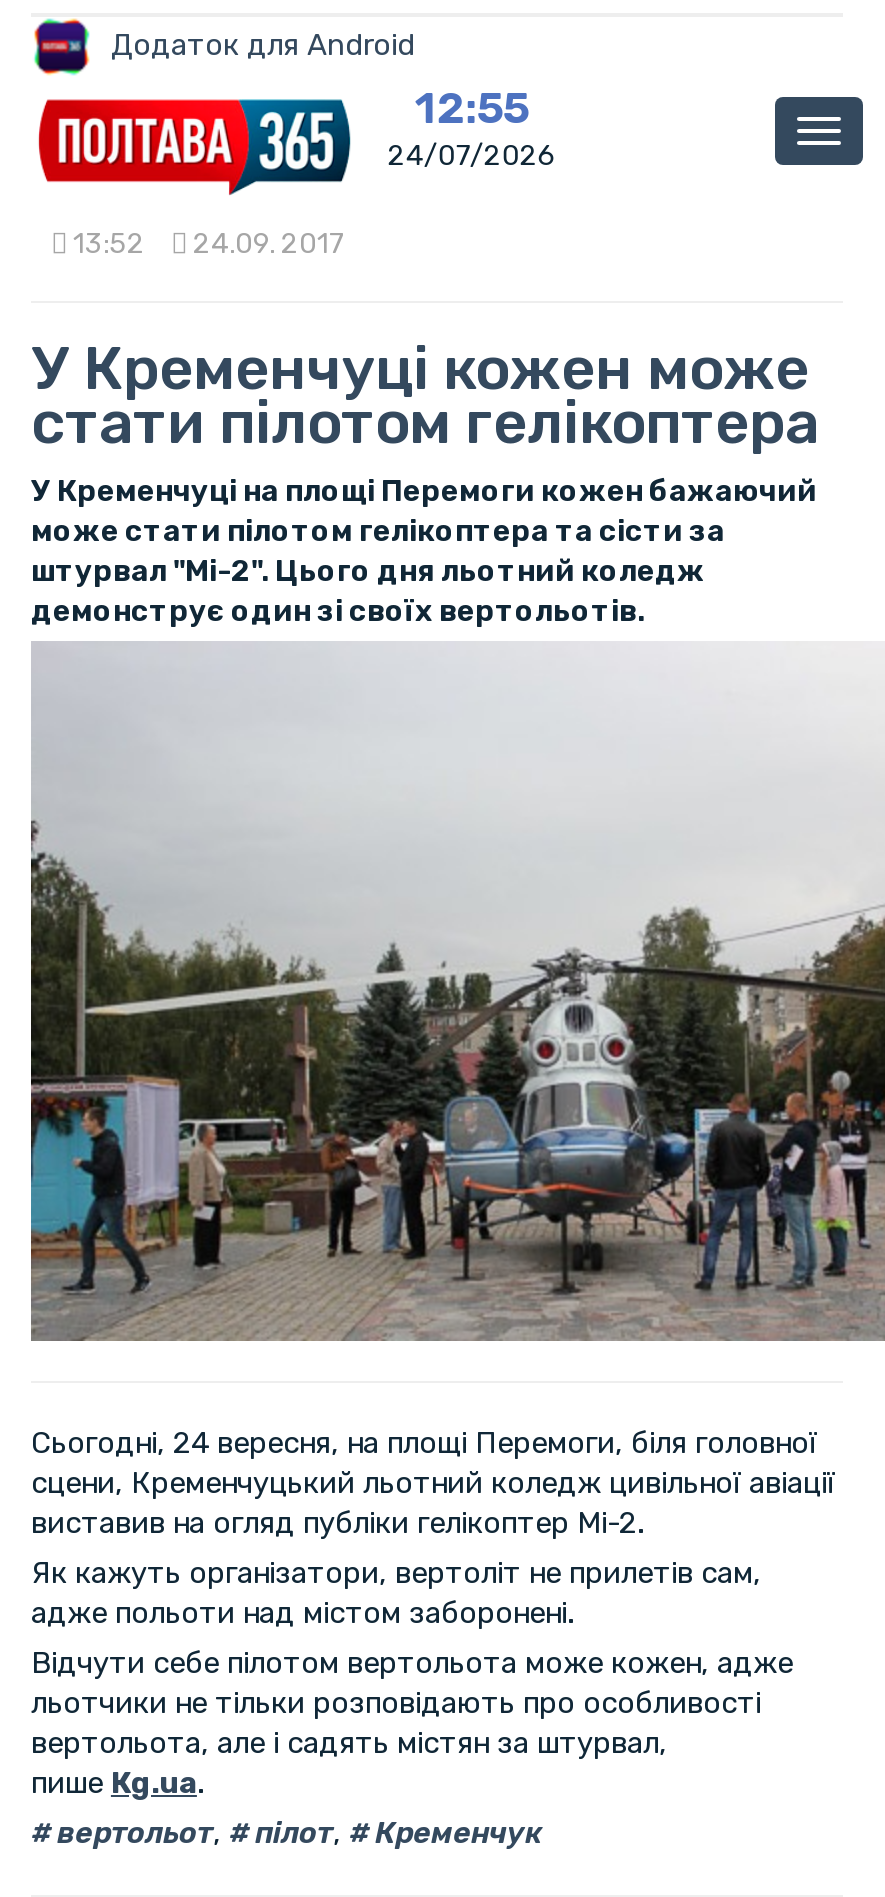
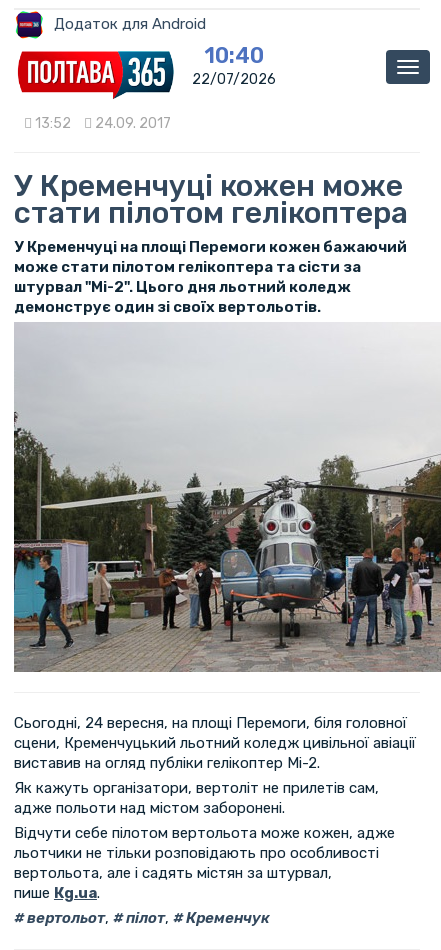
- 12:55
+ 10:40

- 24/07/2026
+ 22/07/2026
